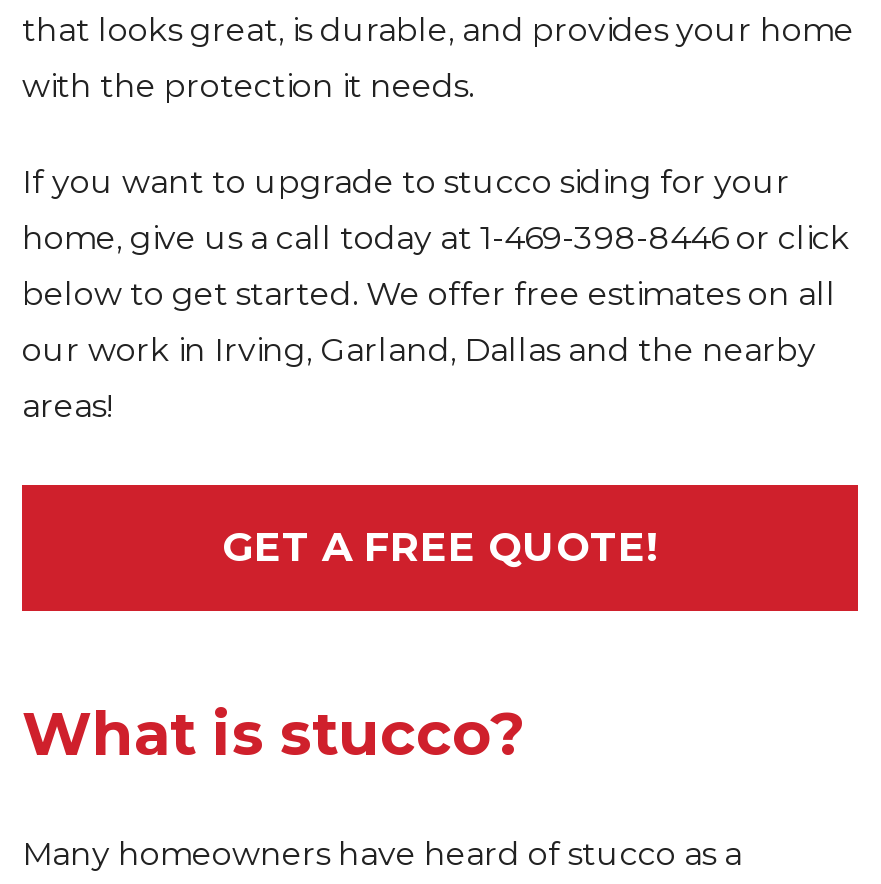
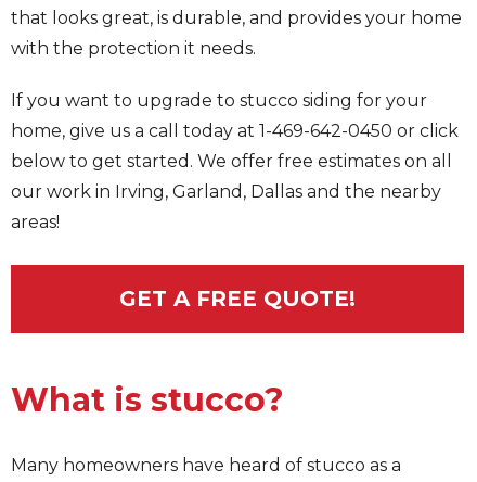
- home, give us a call today at 1-469-398-8446 or click
+ home, give us a call today at 1-469-642-0450 or click
